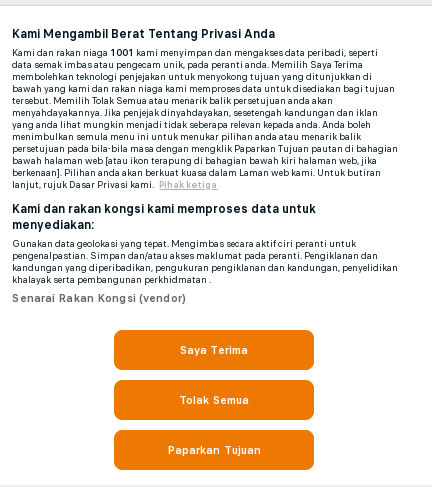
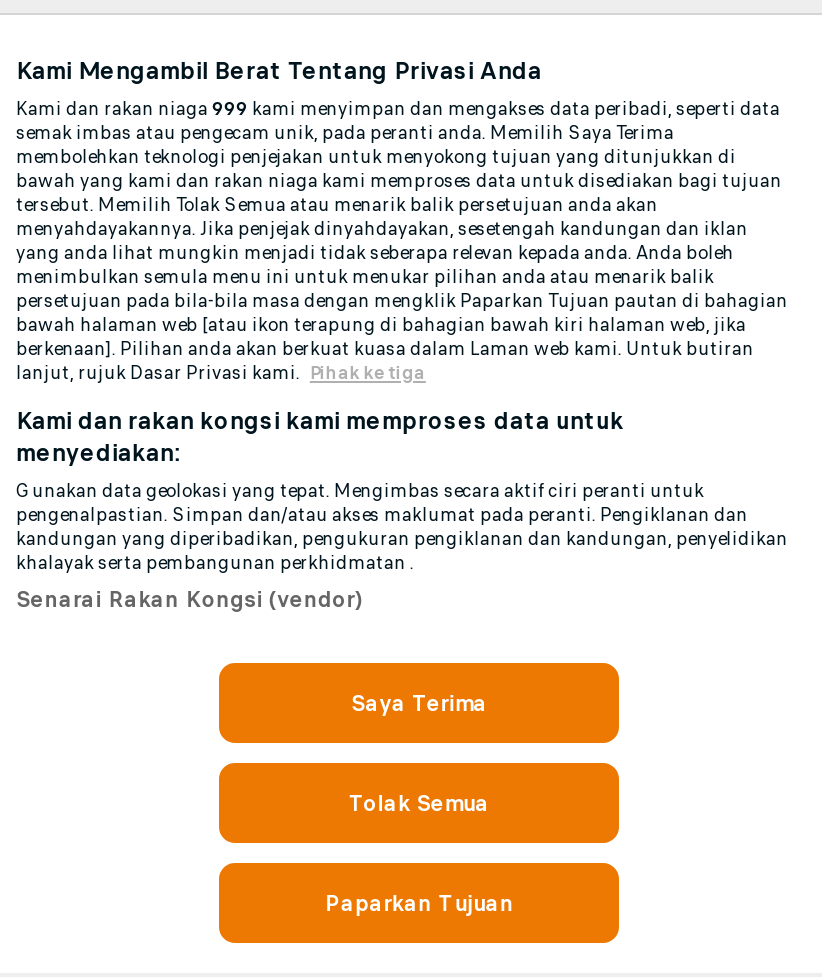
- Kami dan rakan niaga 1001 kami menyimpan dan mengakses data peribadi, seperti
- data semak imbas atau pengecam unik, pada peranti anda. Memilih Saya Terima
+ Kami dan rakan niaga 999 kami menyimpan dan mengakses data peribadi, seperti data
+ semak imbas atau pengecam unik, pada peranti anda. Memilih Saya Terima
